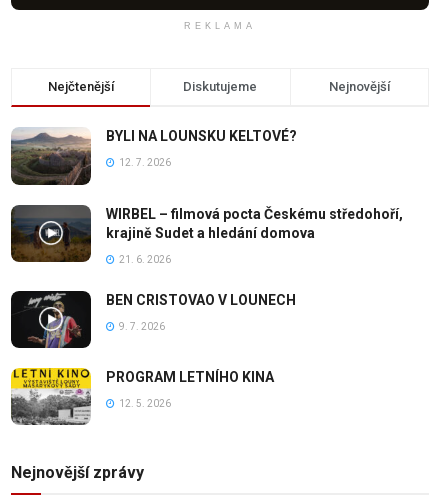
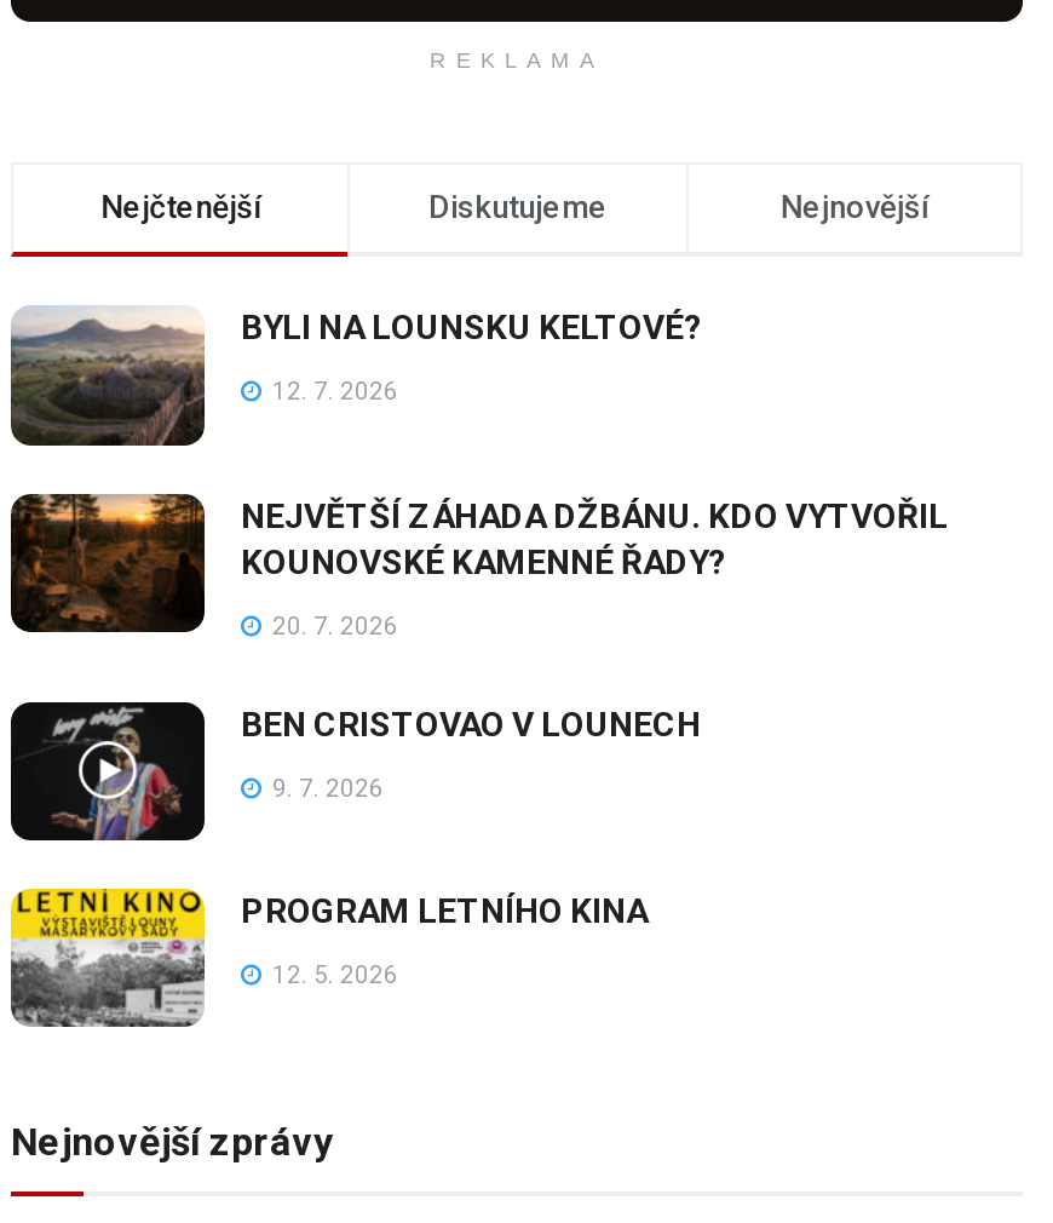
- [image]
- WIRBEL – filmová pocta Českému středohoří,
- krajině Sudet a hledání domova
+ [image]
+ NEJVĚTŠÍ ZÁHADA DŽBÁNU. KDO VYTVOŘIL
+ KOUNOVSKÉ KAMENNÉ ŘADY?

- 21. 6. 2026
+ 20. 7. 2026
